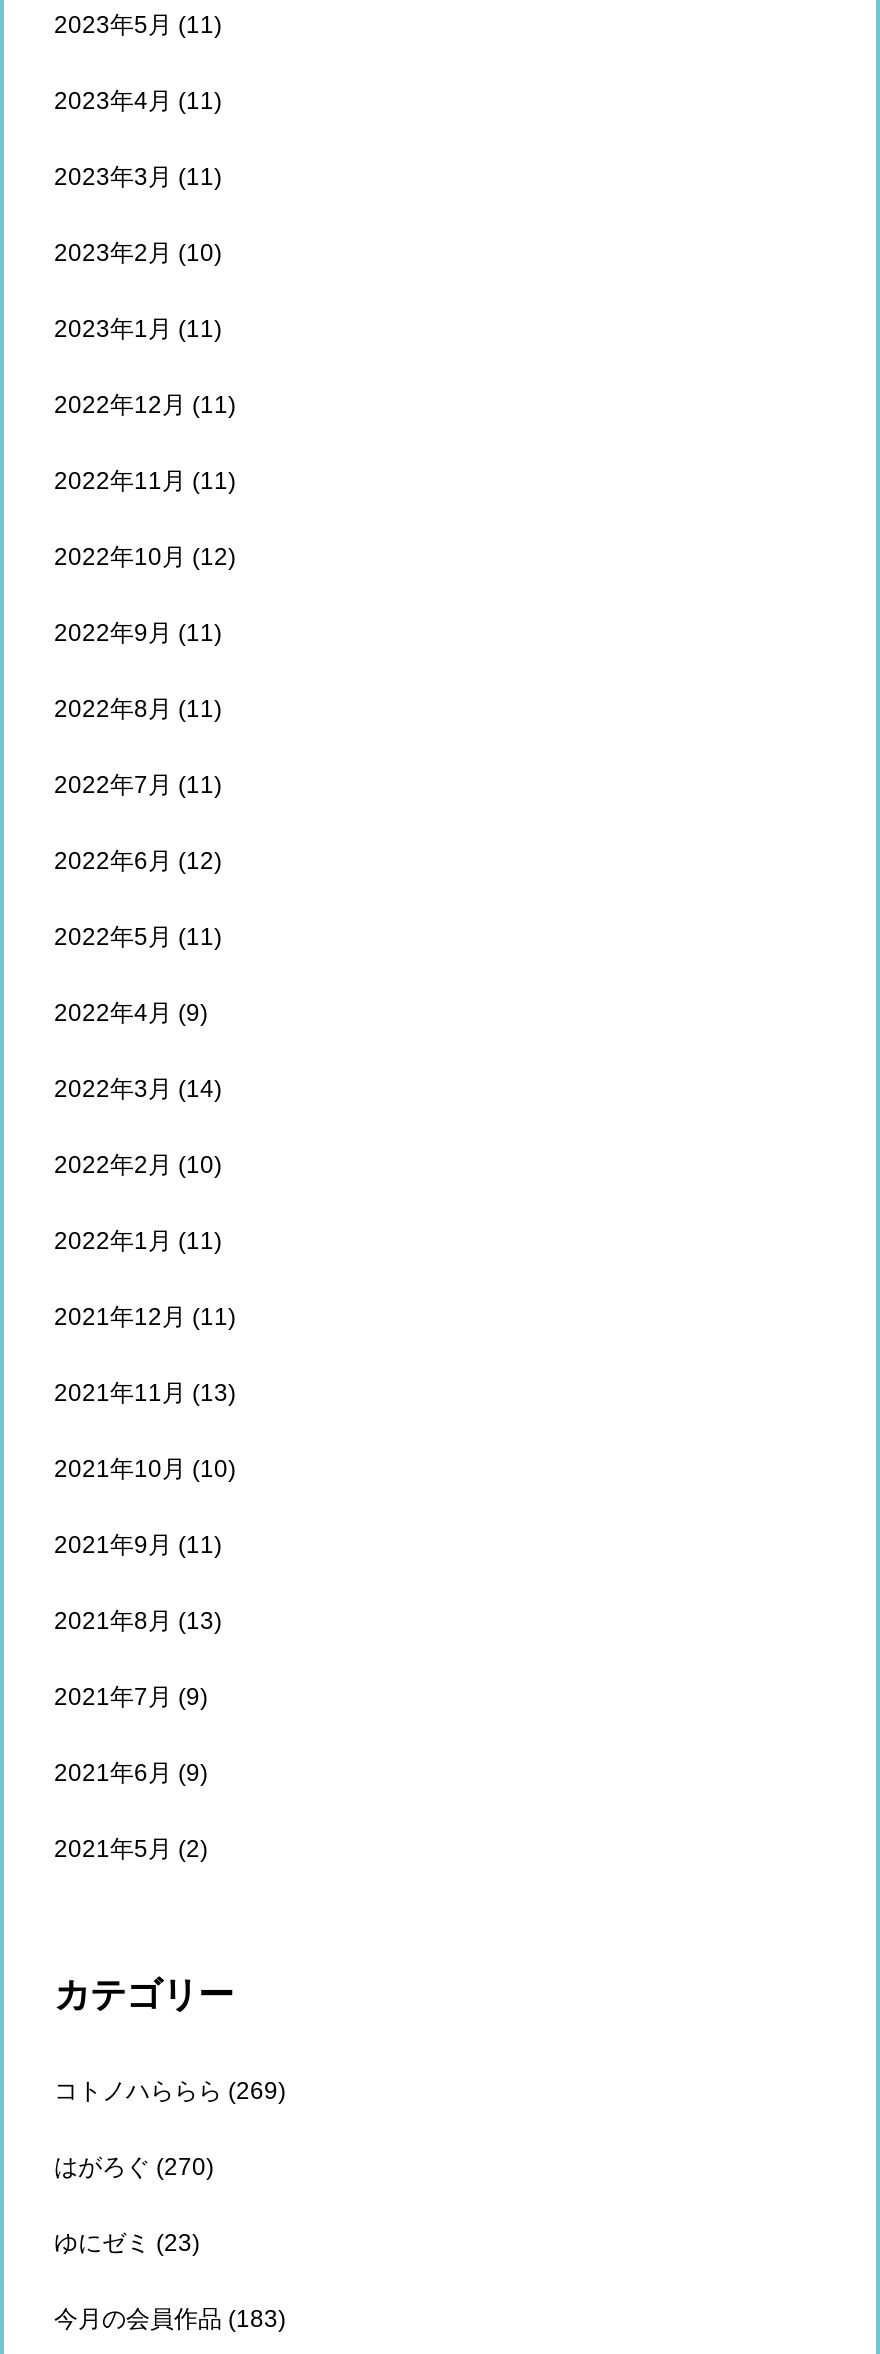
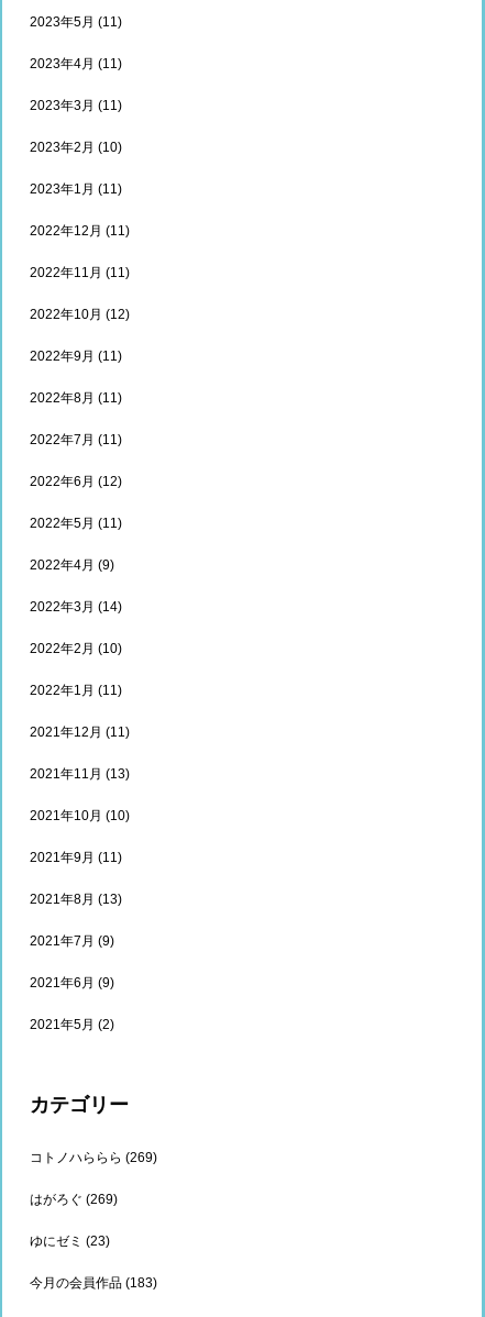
- はがろぐ(270)
+ はがろぐ(269)
